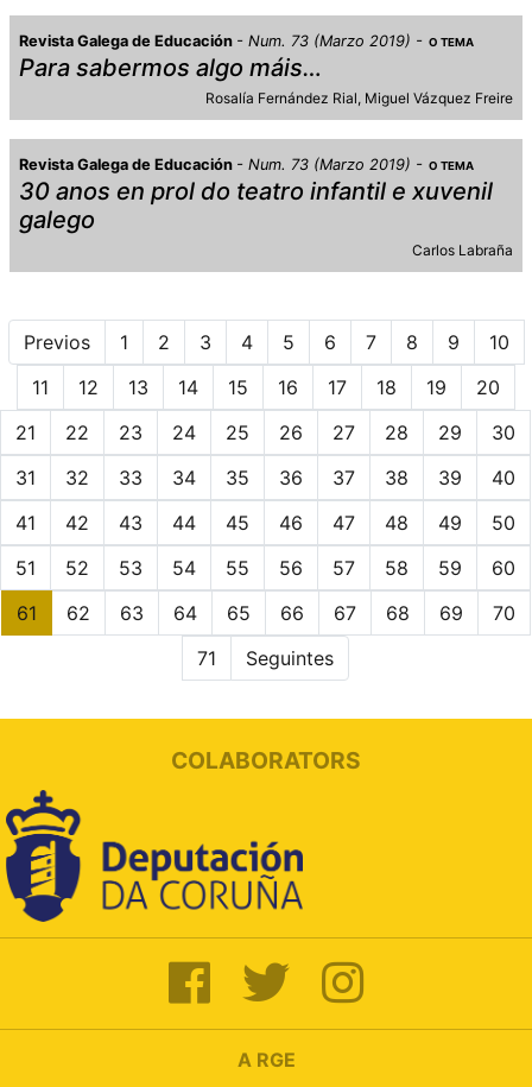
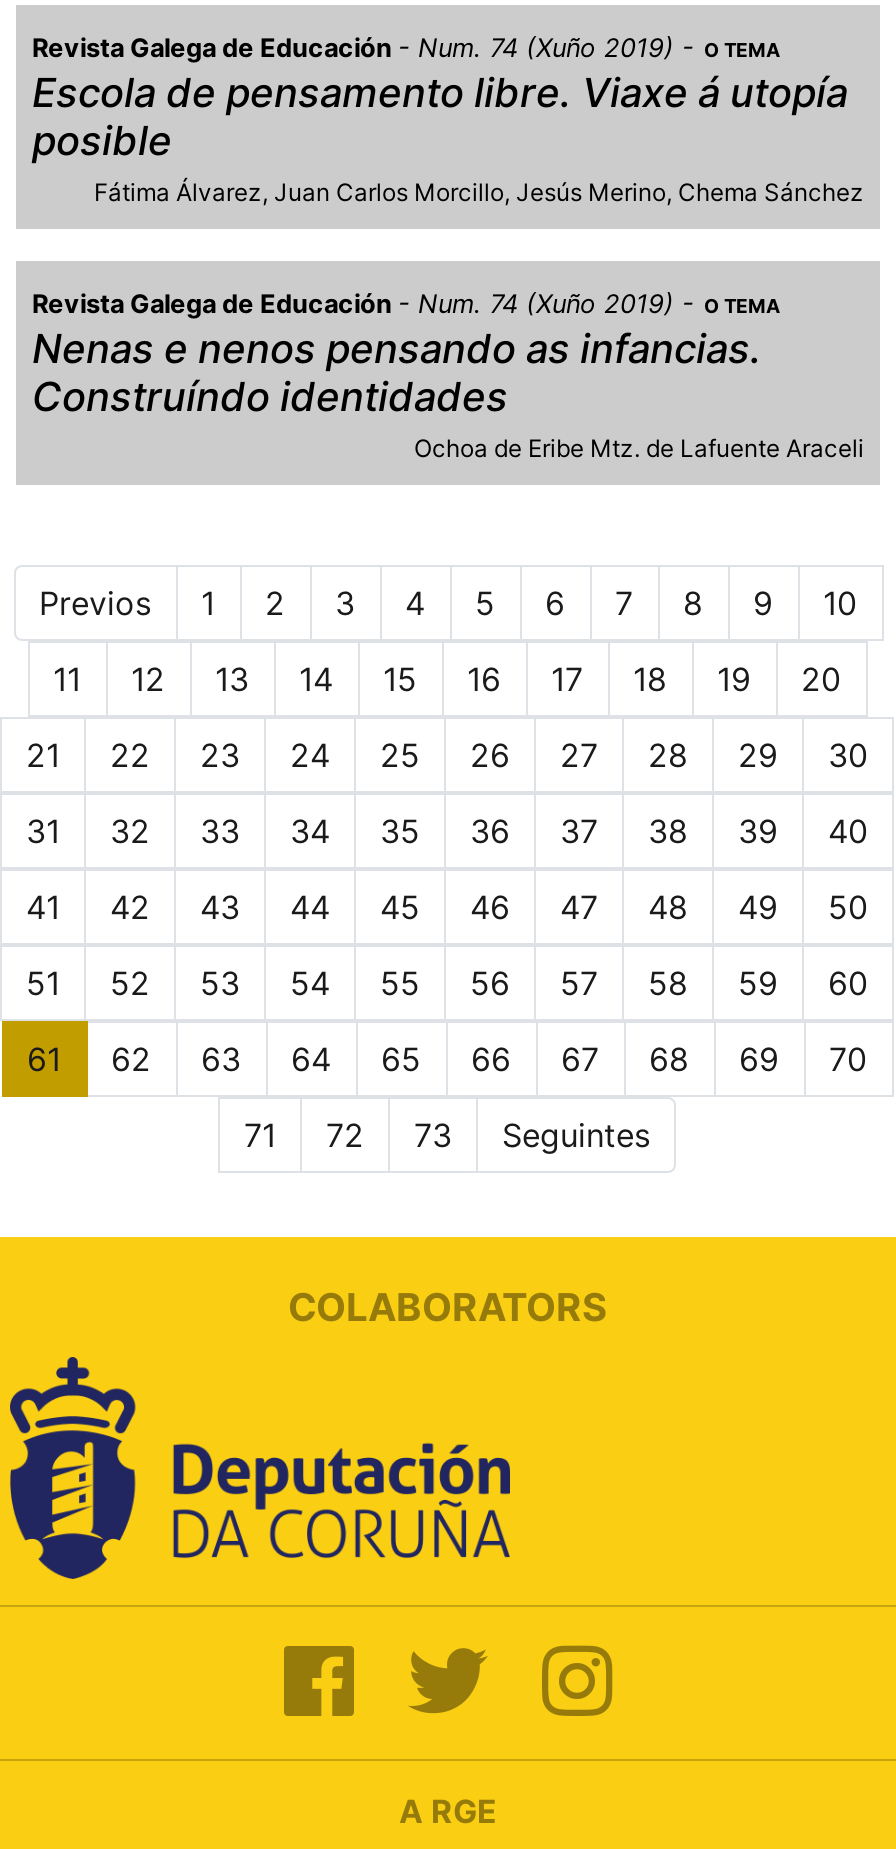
- Revista Galega de Educación Num. 73 (Marzo 2019) O TEMA
+ Revista Galega de Educación Num. 74 (Xuño 2019) O TEMA

- Para sabermos algo máis…
- Rosalía Fernández Rial Miguel Vázquez Freire
+ Escola de pensamento libre. Viaxe á utopía
+ posible
+ Fátima Álvarez Juan Carlos Morcillo Jesús Merino Chema Sánchez

- Revista Galega de Educación Num. 73 (Marzo 2019) O TEMA
+ Revista Galega de Educación Num. 74 (Xuño 2019) O TEMA

- 30 anos en prol do teatro infantil e xuvenil
- galego
- Carlos Labraña
+ Nenas e nenos pensando as infancias.
+ Construíndo identidades
+ Ochoa de Eribe Mtz. de Lafuente Araceli

+ 72
+ 73
